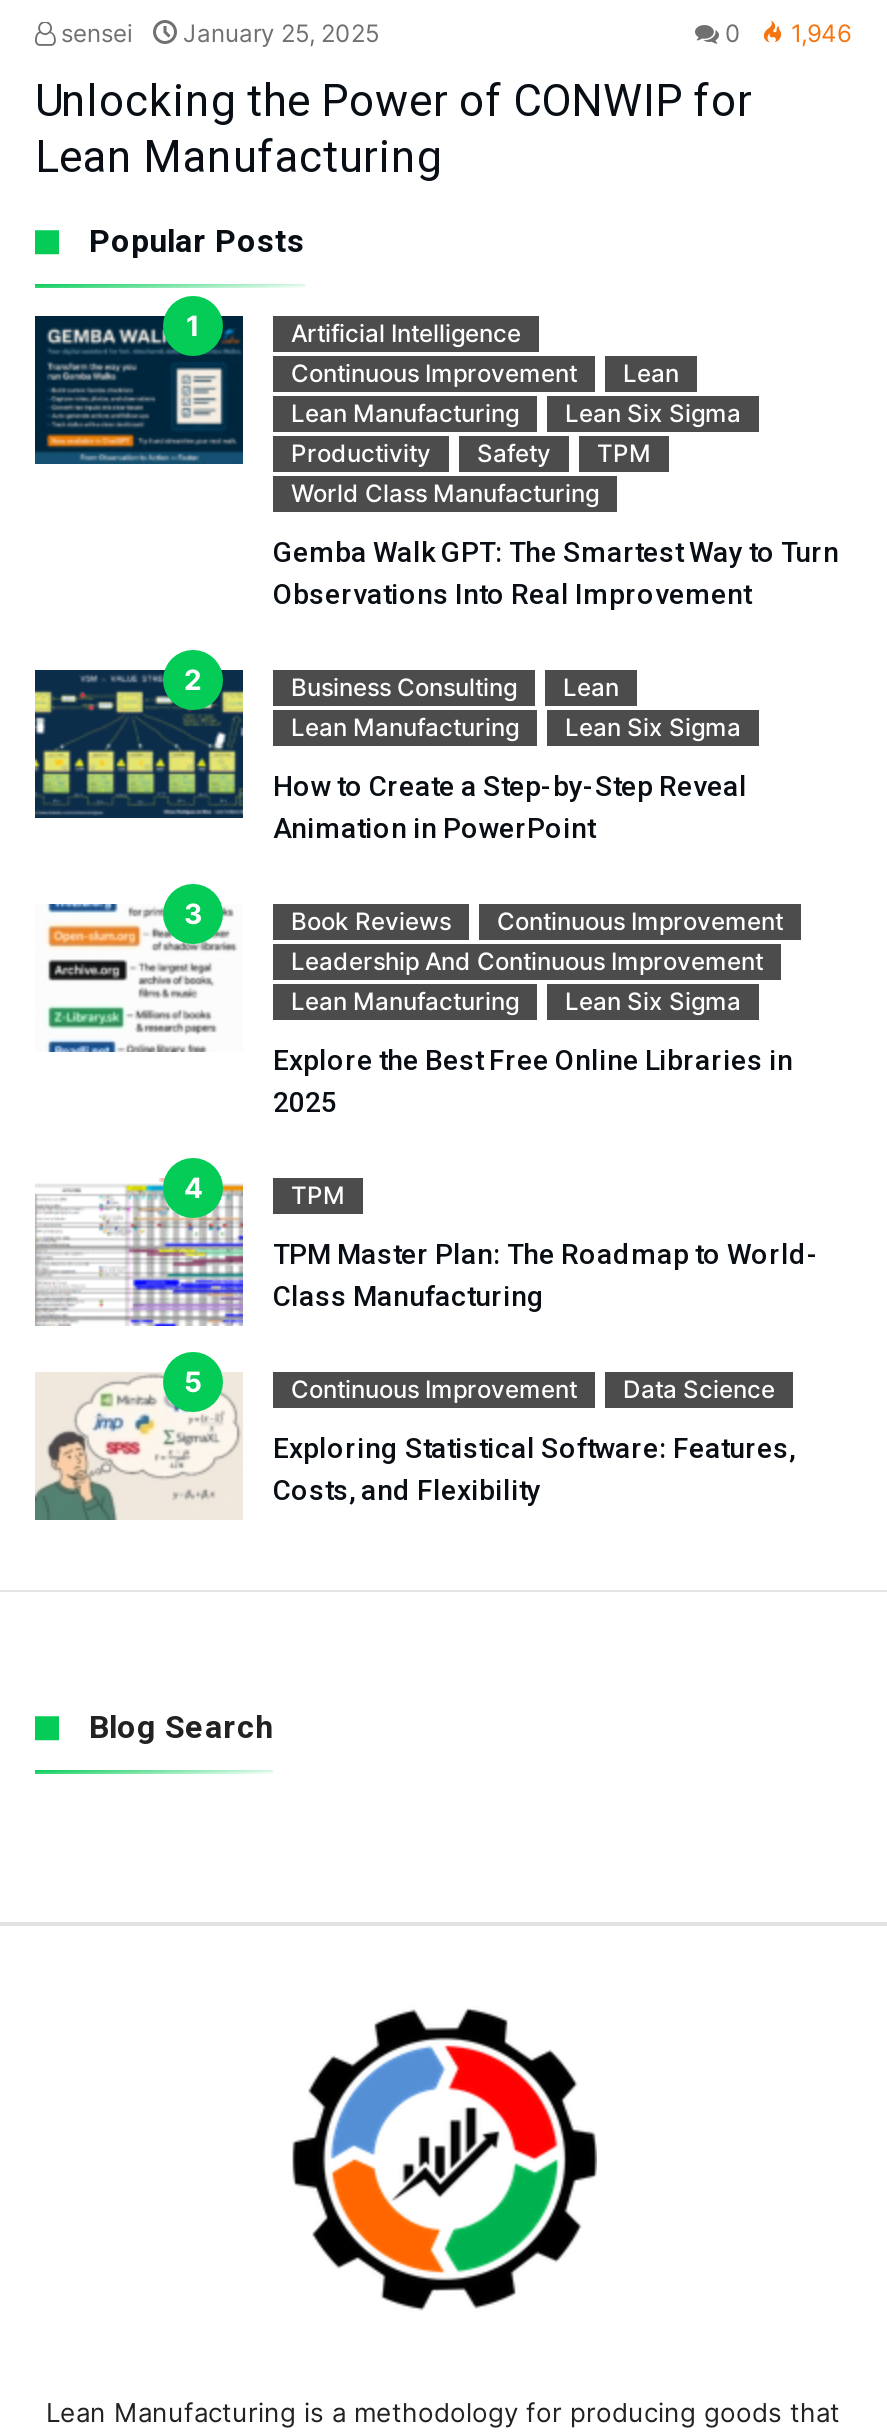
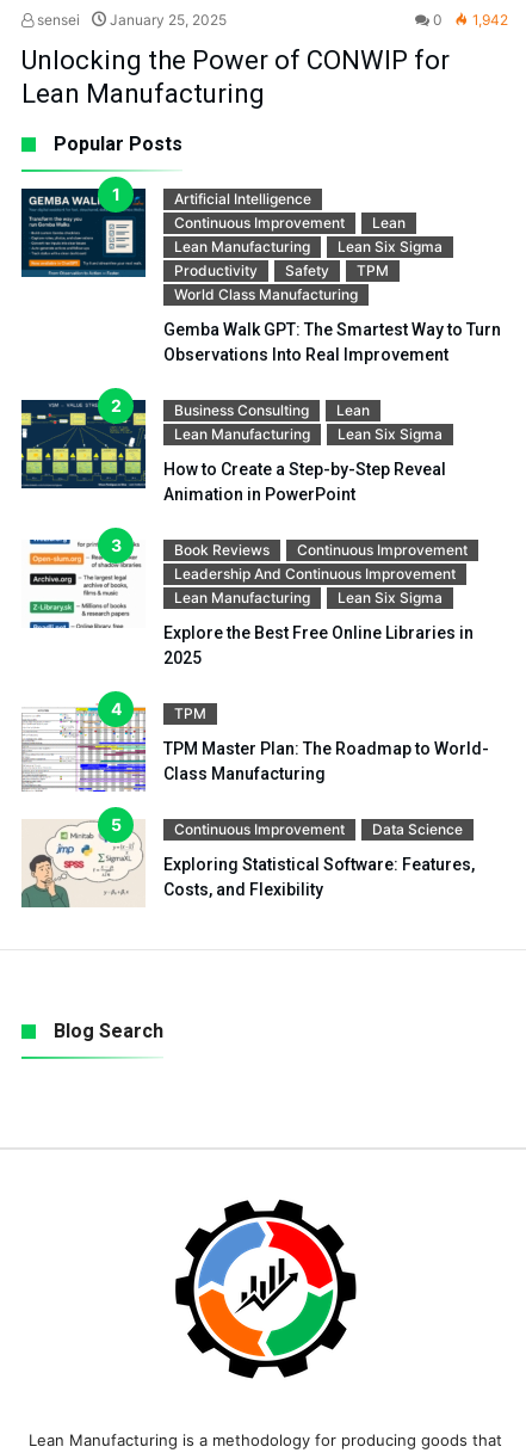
- 0 1,946
+ 0 1,942
